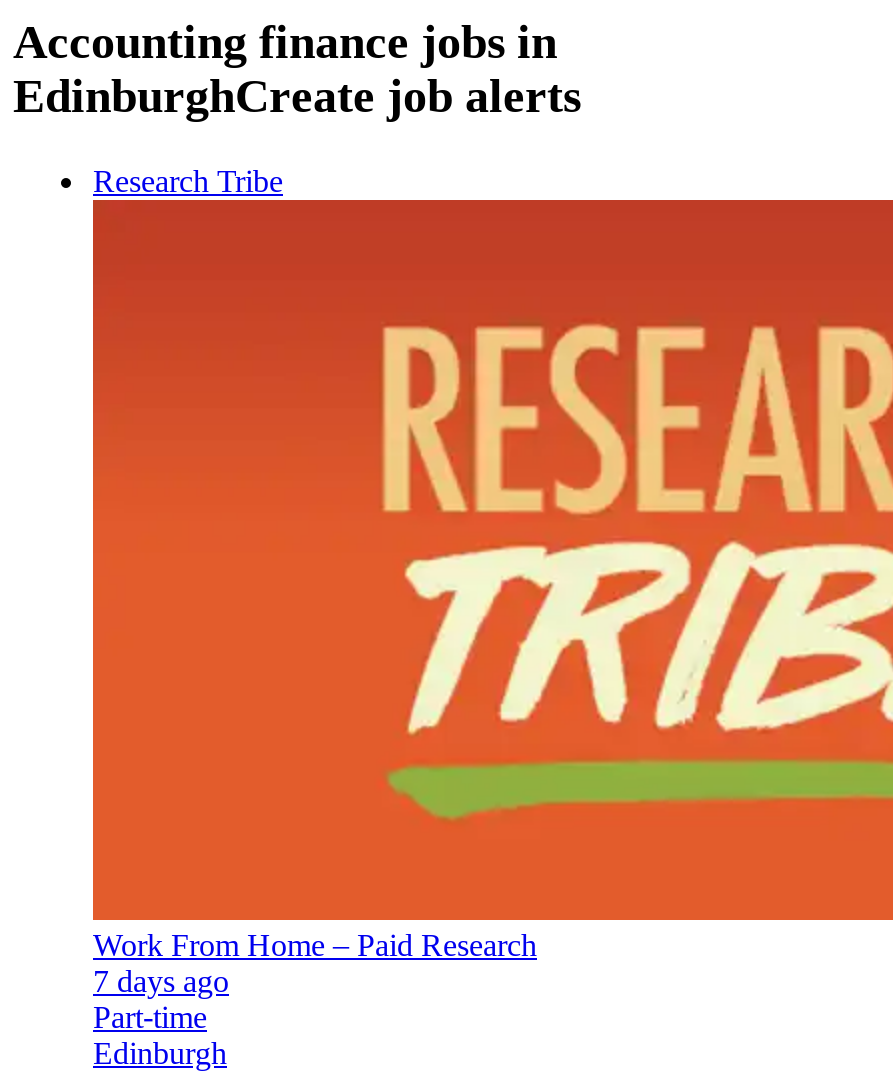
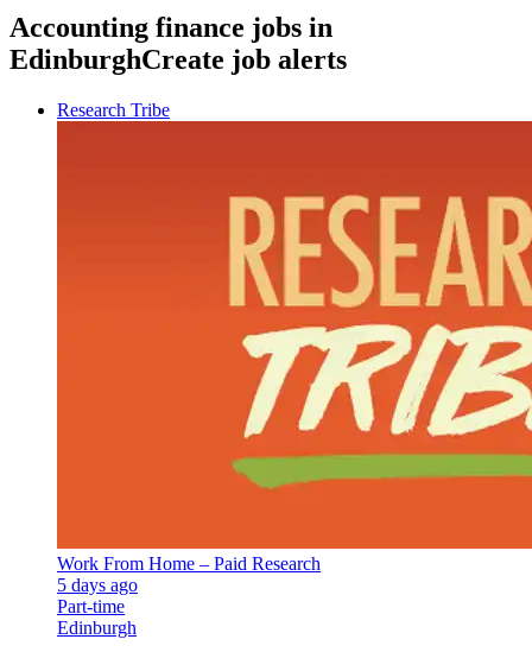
- 7 days ago
+ 5 days ago
